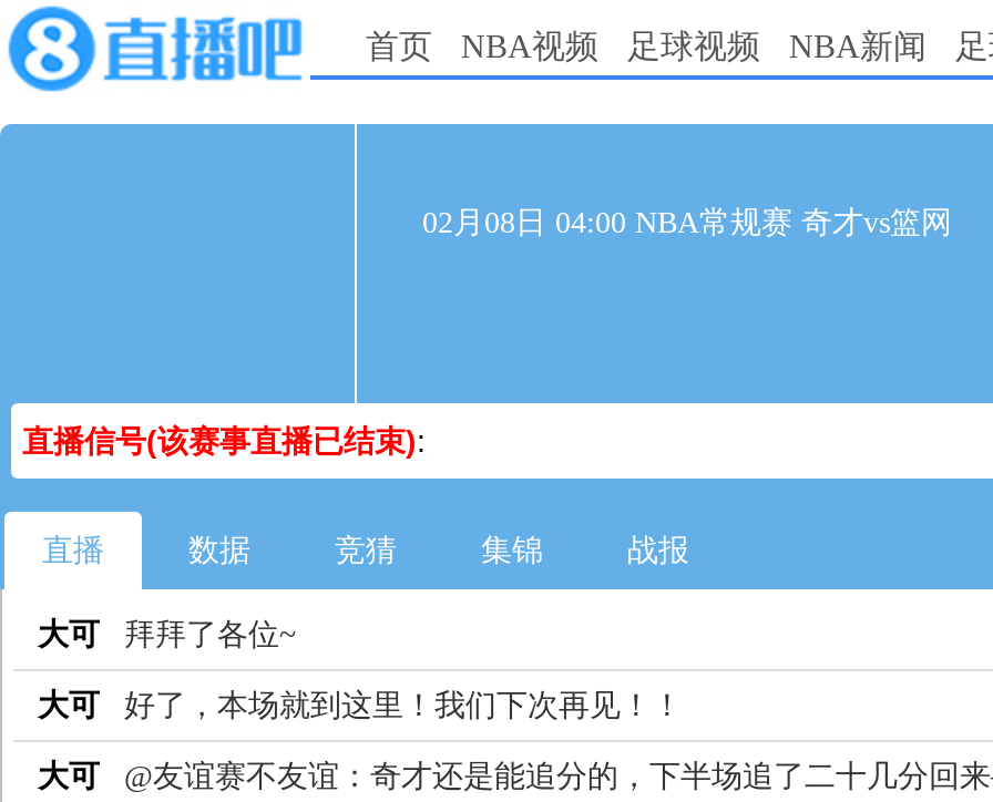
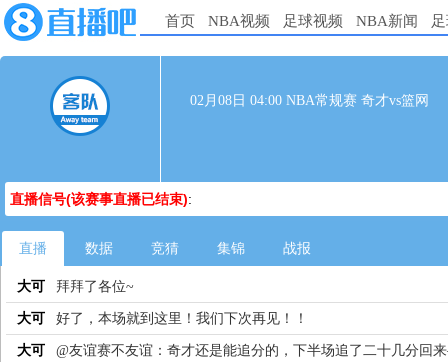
+ [image]
